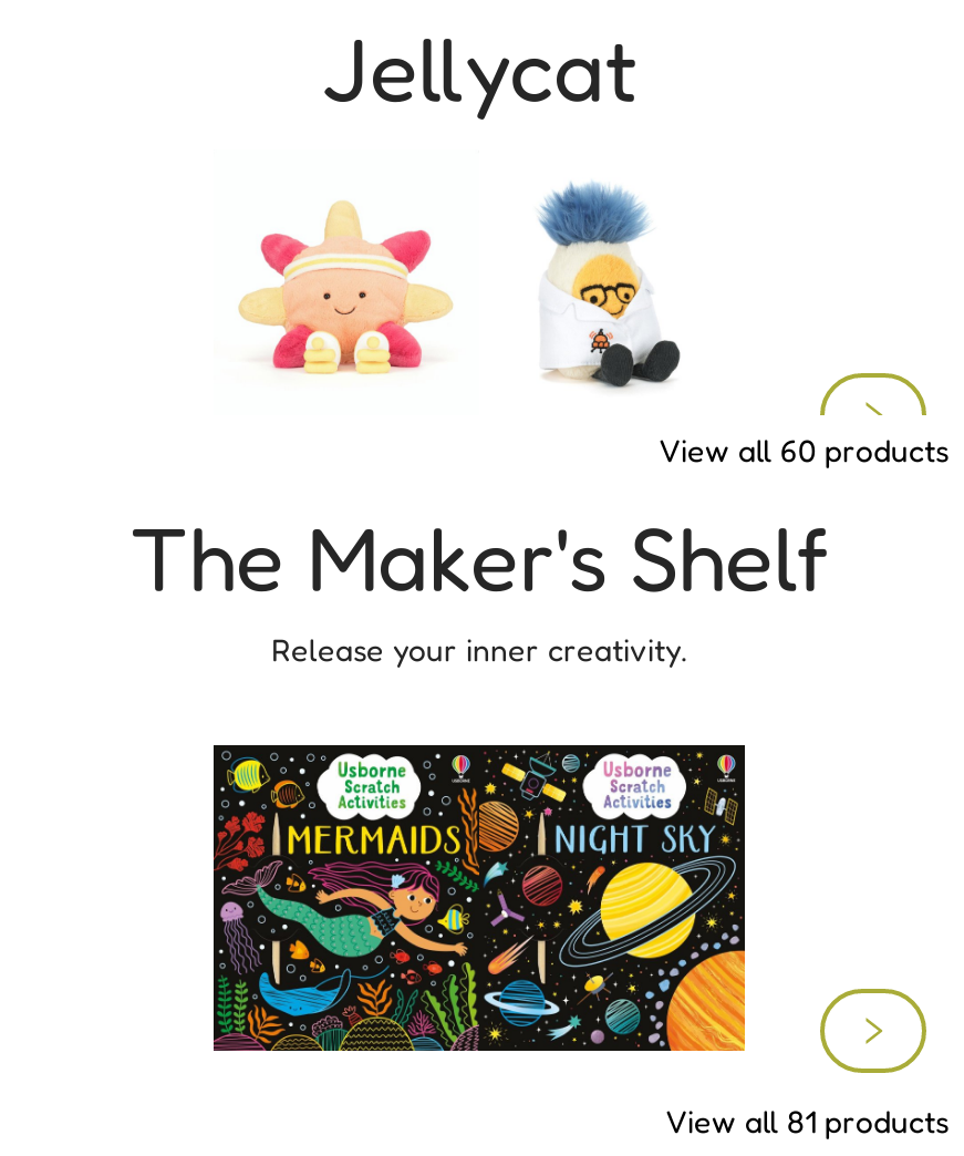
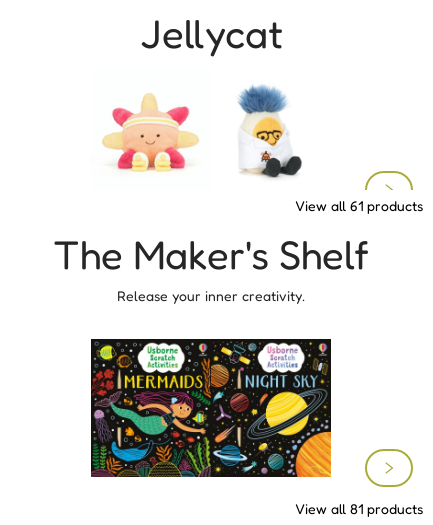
- View all 60 products
+ View all 61 products
